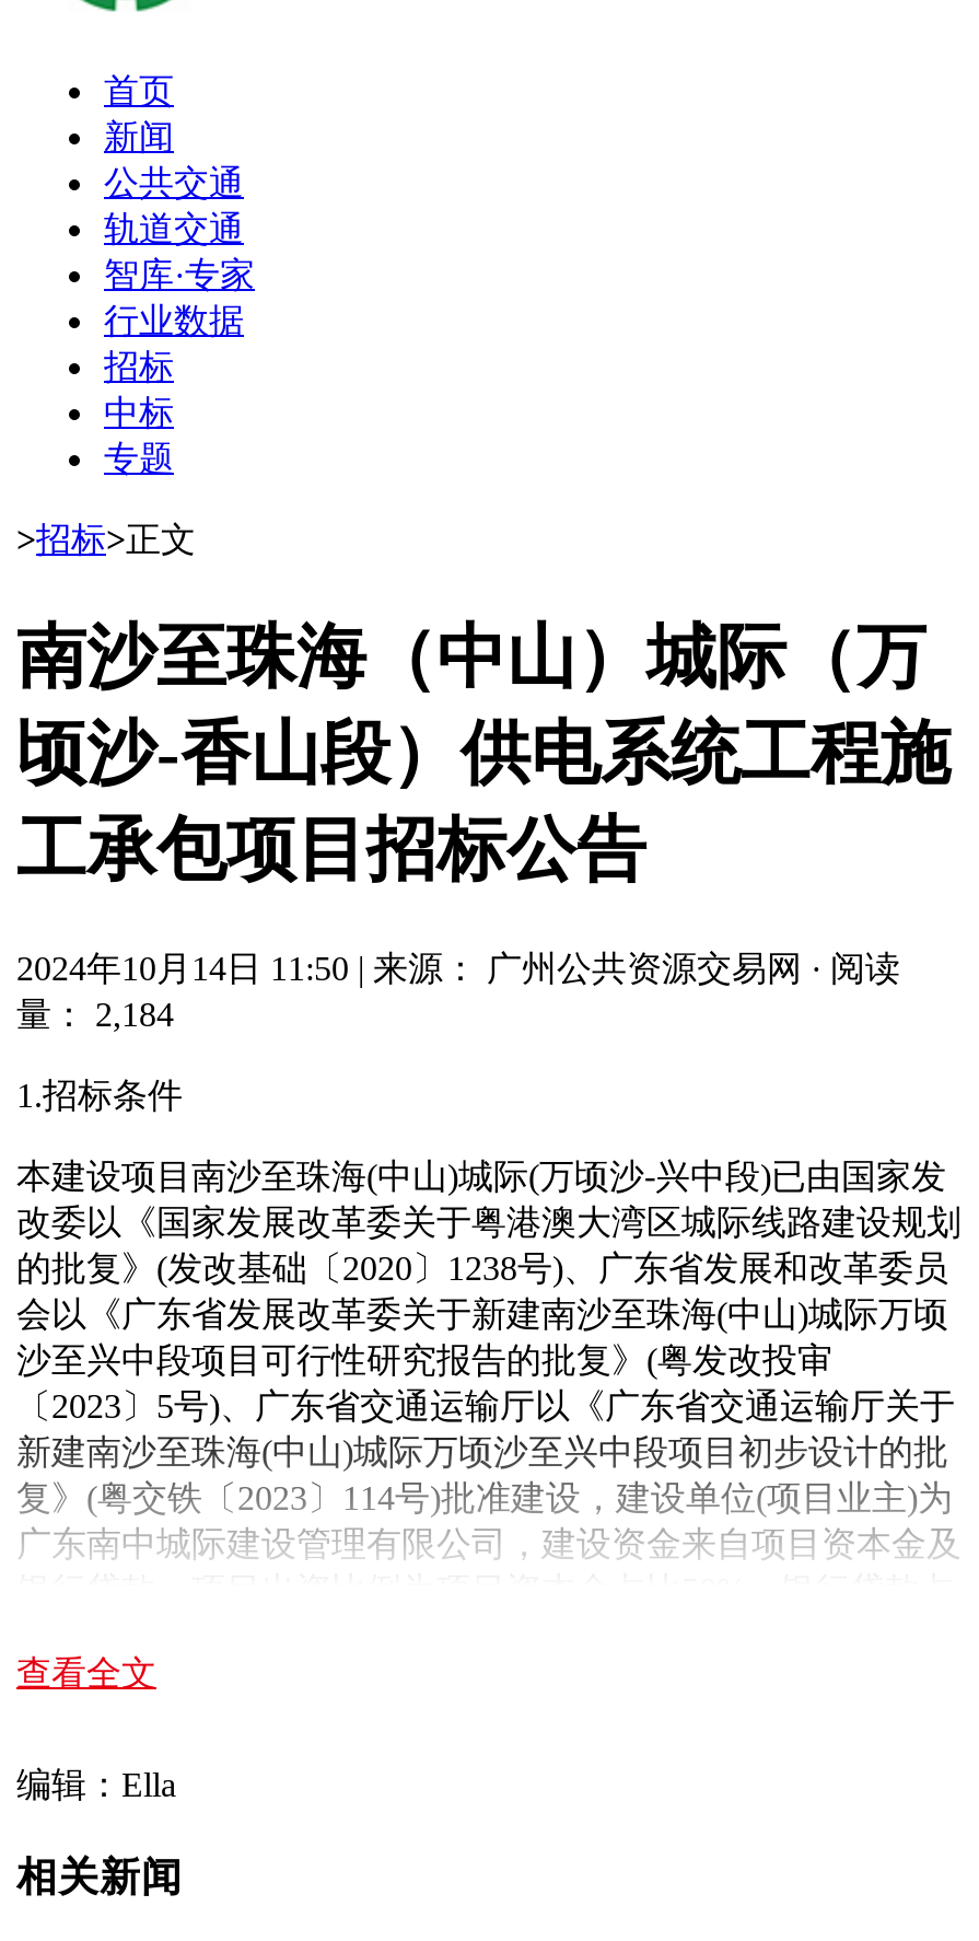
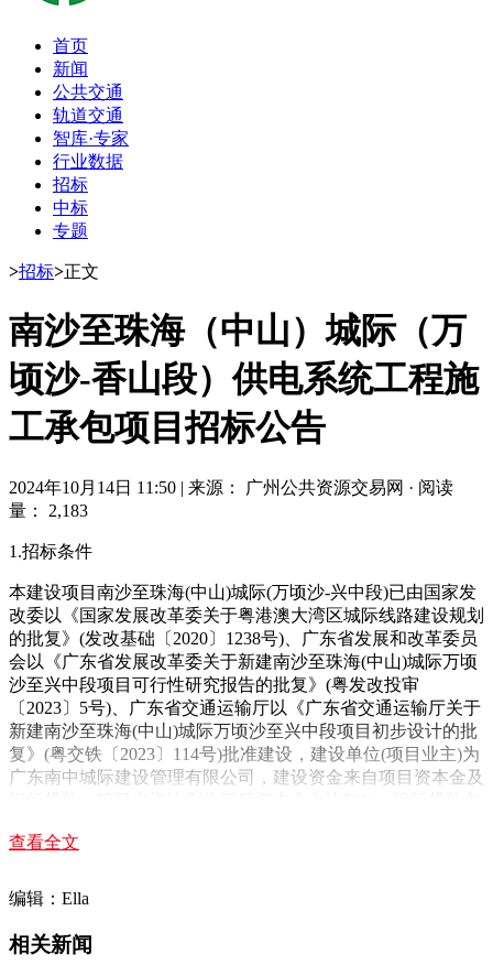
- 量： 2,184
+ 量： 2,183
